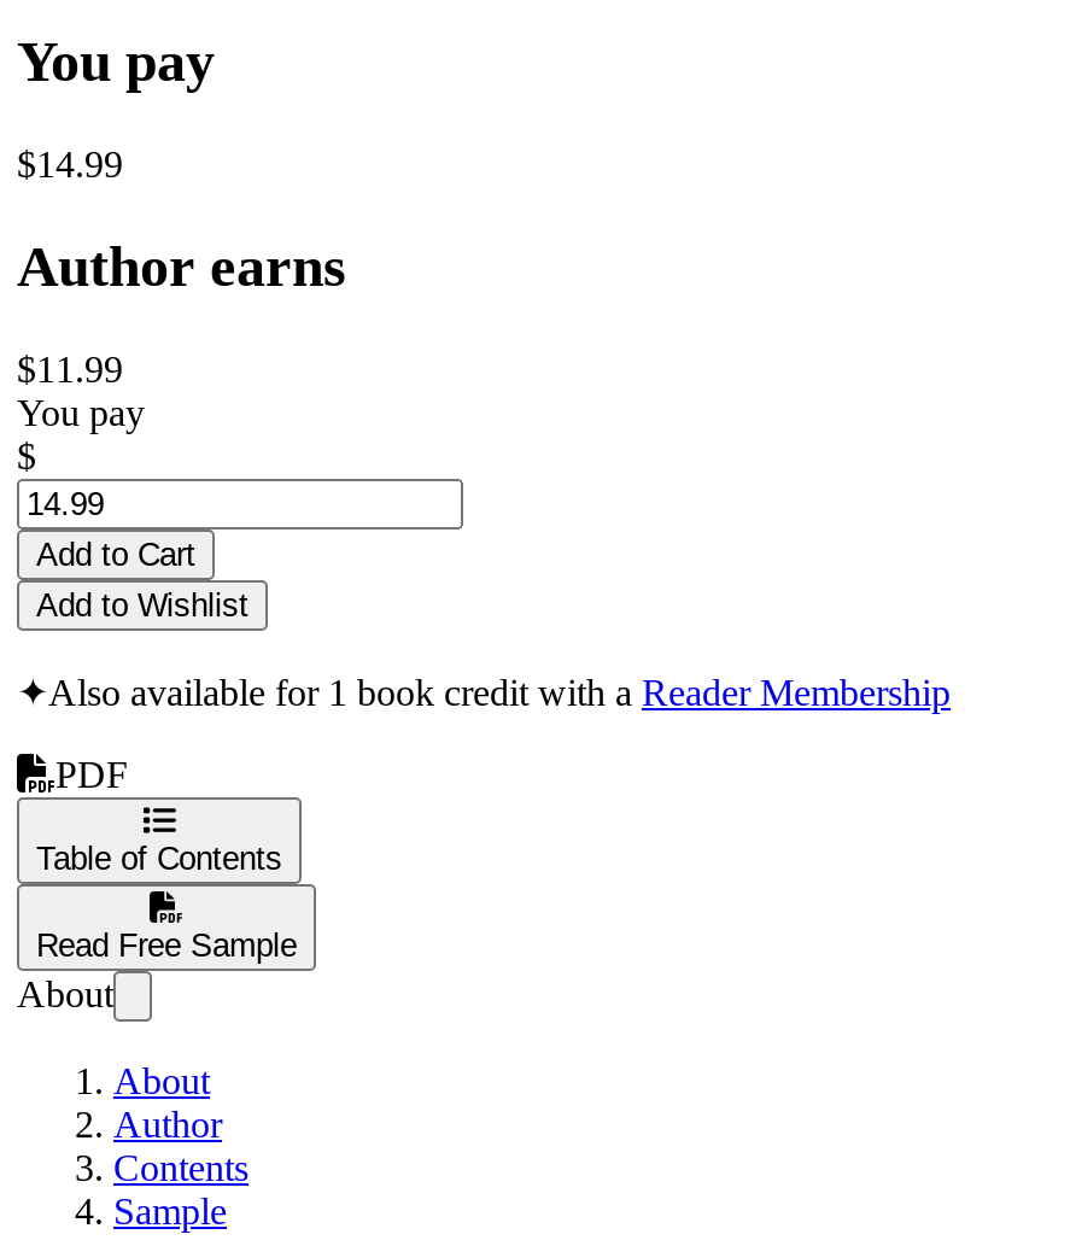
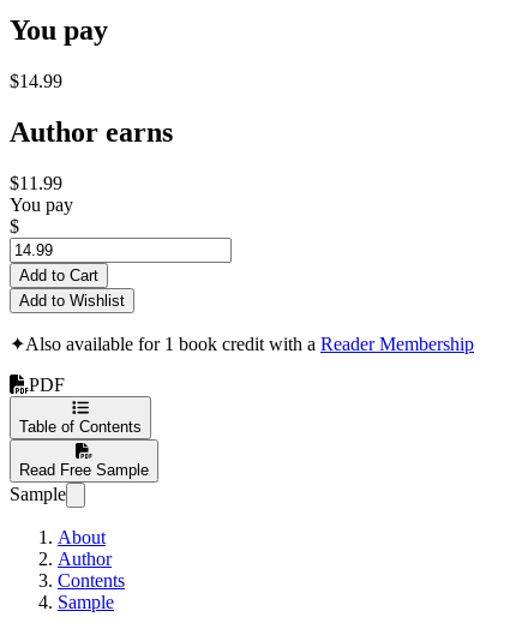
- About
+ Sample
